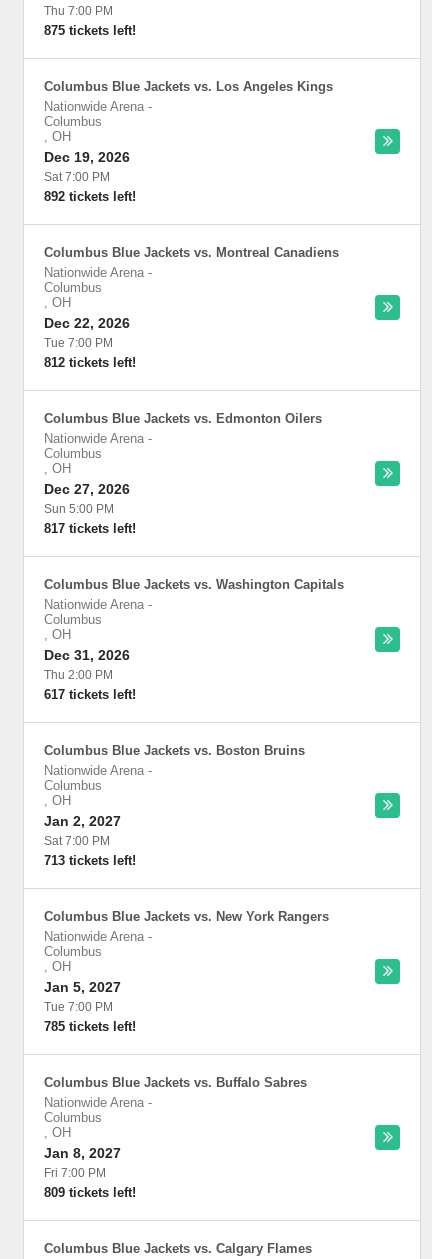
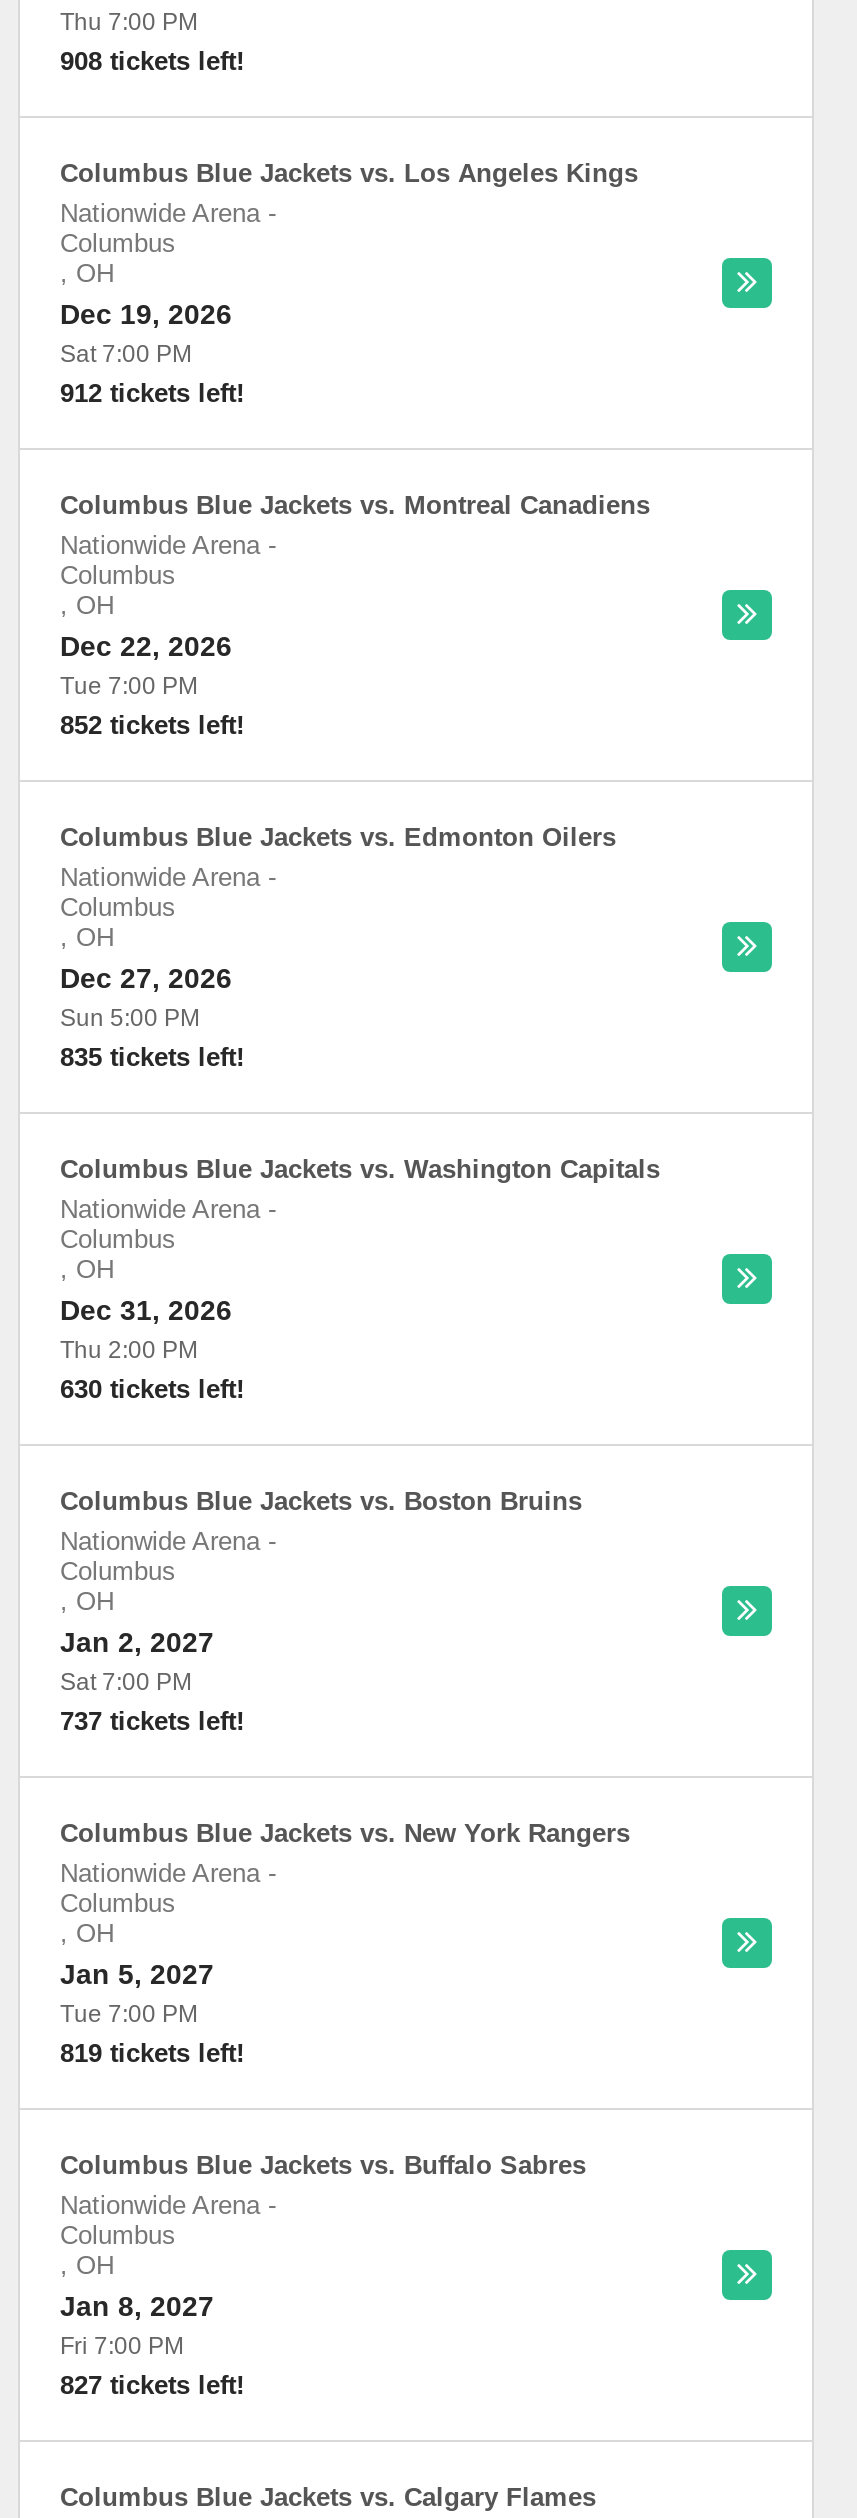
- 875 tickets left!
+ 908 tickets left!

- 892 tickets left!
+ 912 tickets left!

- 812 tickets left!
+ 852 tickets left!

- 817 tickets left!
+ 835 tickets left!

- 617 tickets left!
+ 630 tickets left!

- 713 tickets left!
+ 737 tickets left!

- 785 tickets left!
+ 819 tickets left!

- 809 tickets left!
+ 827 tickets left!
